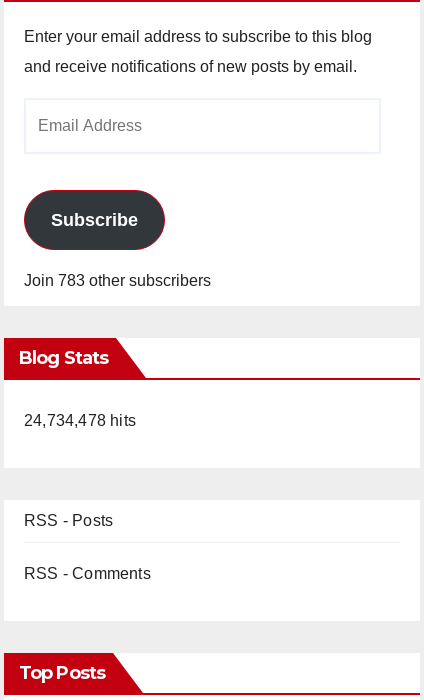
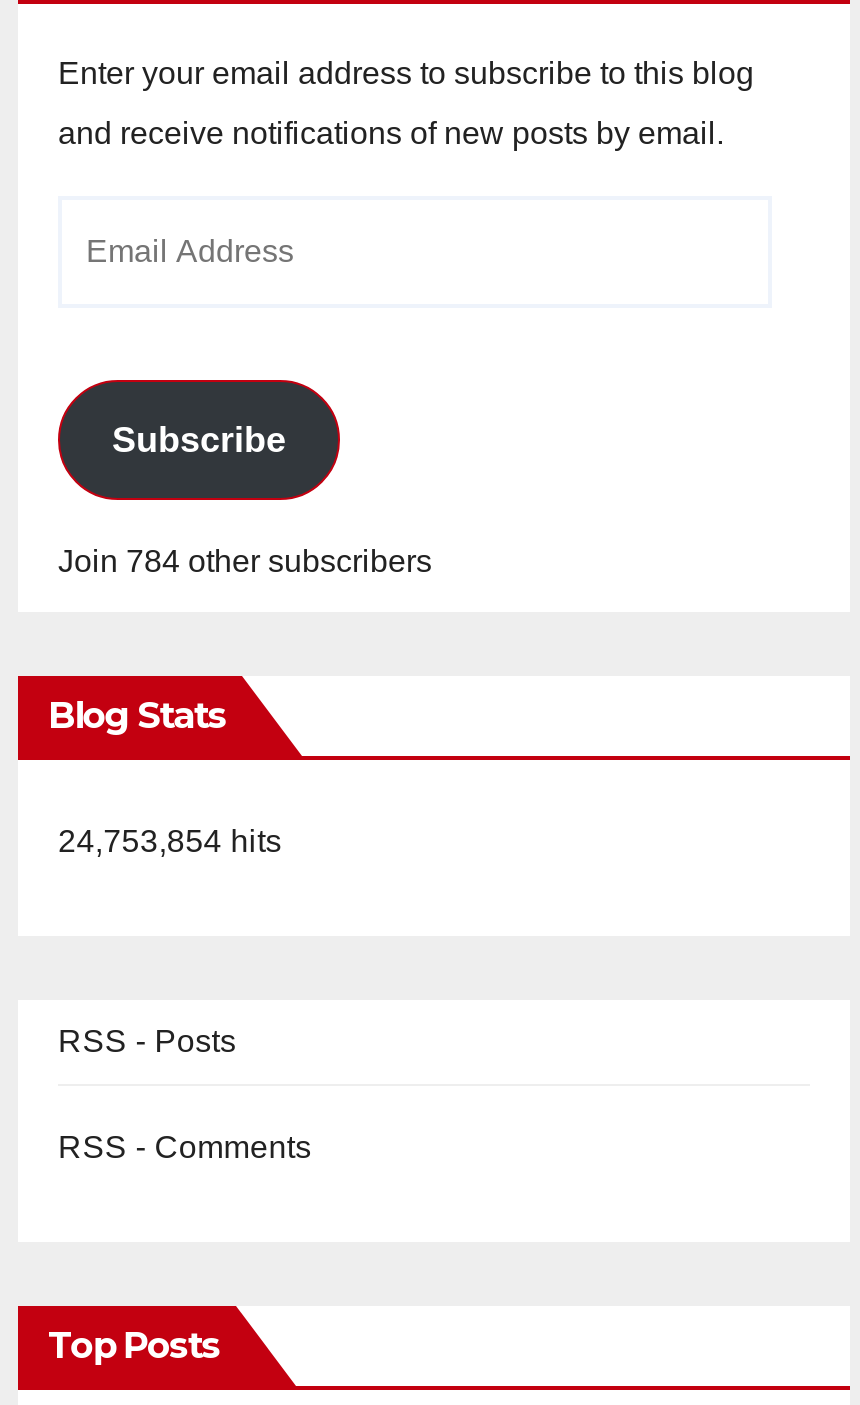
- Join 783 other subscribers
+ Join 784 other subscribers

- 24,734,478 hits
+ 24,753,854 hits
